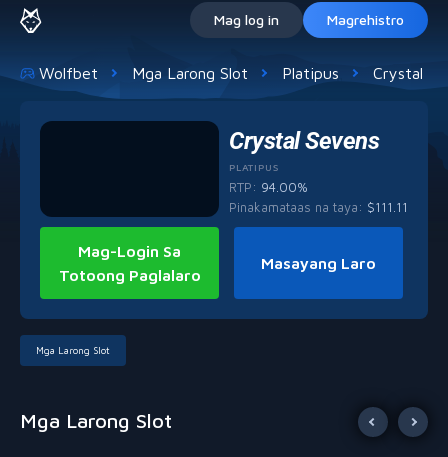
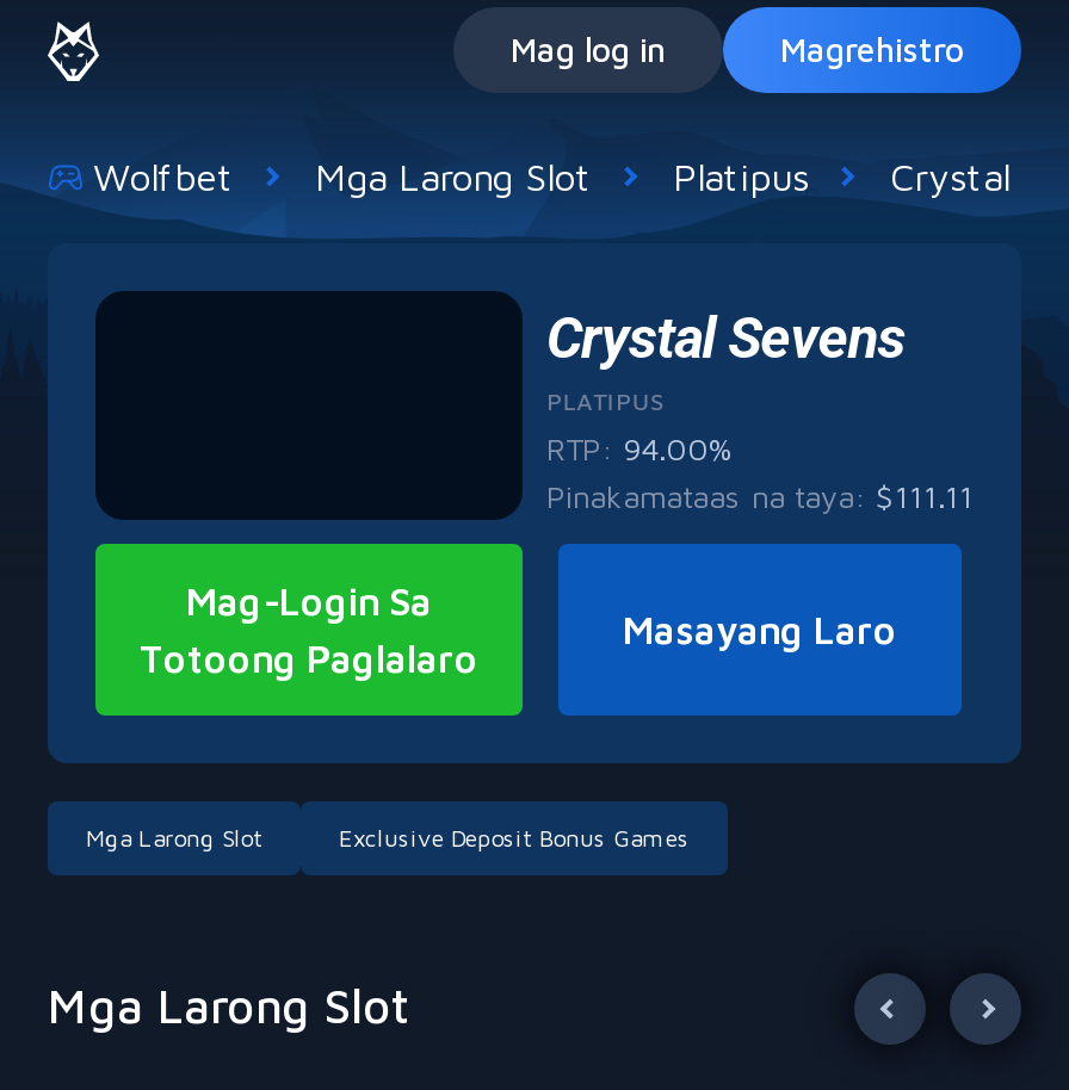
+ Exclusive Deposit Bonus Games
